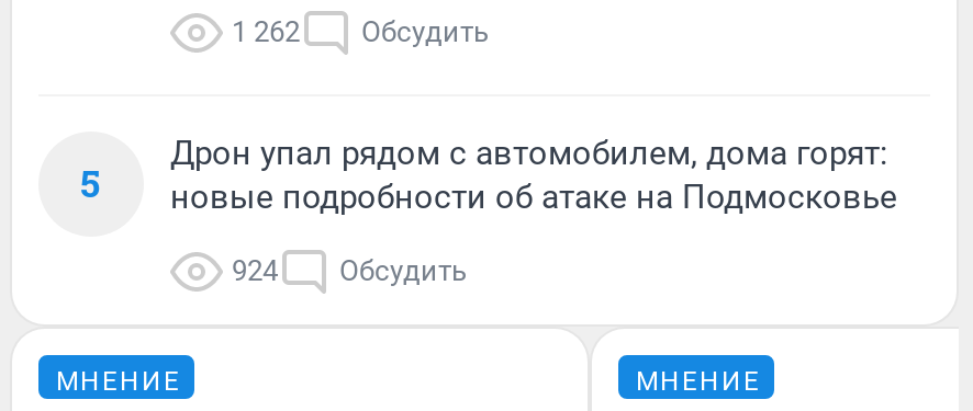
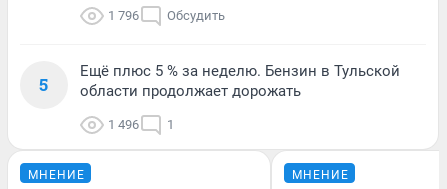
- 1 262 Обсудить
+ 1 796 Обсудить

- Дрон упал рядом с автомобилем, дома горят:
- новые подробности об атаке на Подмосковье
+ Ещё плюс 5 % за неделю. Бензин в Тульской
+ области продолжает дорожать

- 924
- Обсудить
+ 1 496
+ 1
